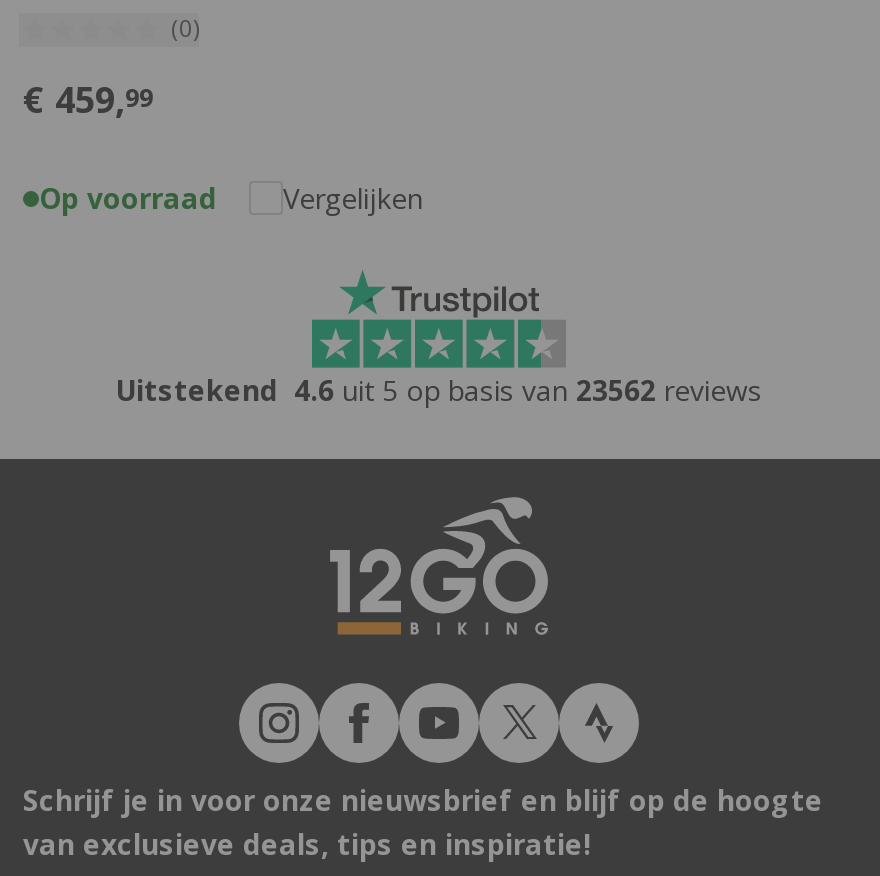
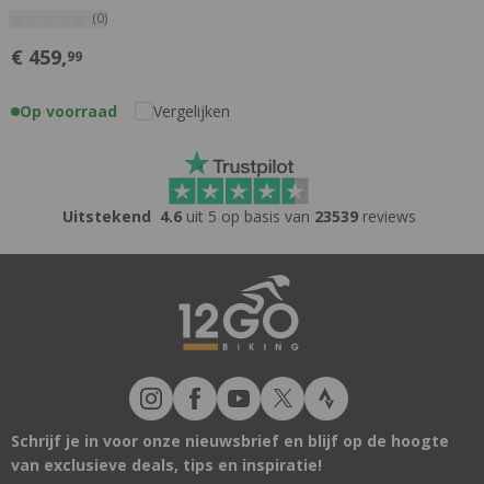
- Uitstekend 4.6 uit 5 op basis van 23562 reviews
+ Uitstekend 4.6 uit 5 op basis van 23539 reviews
